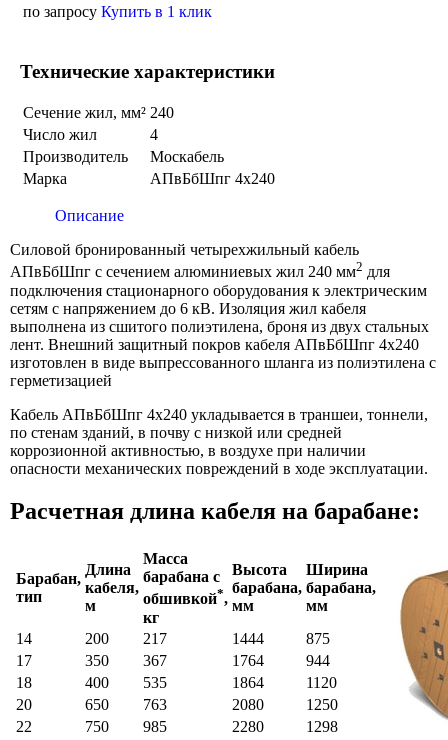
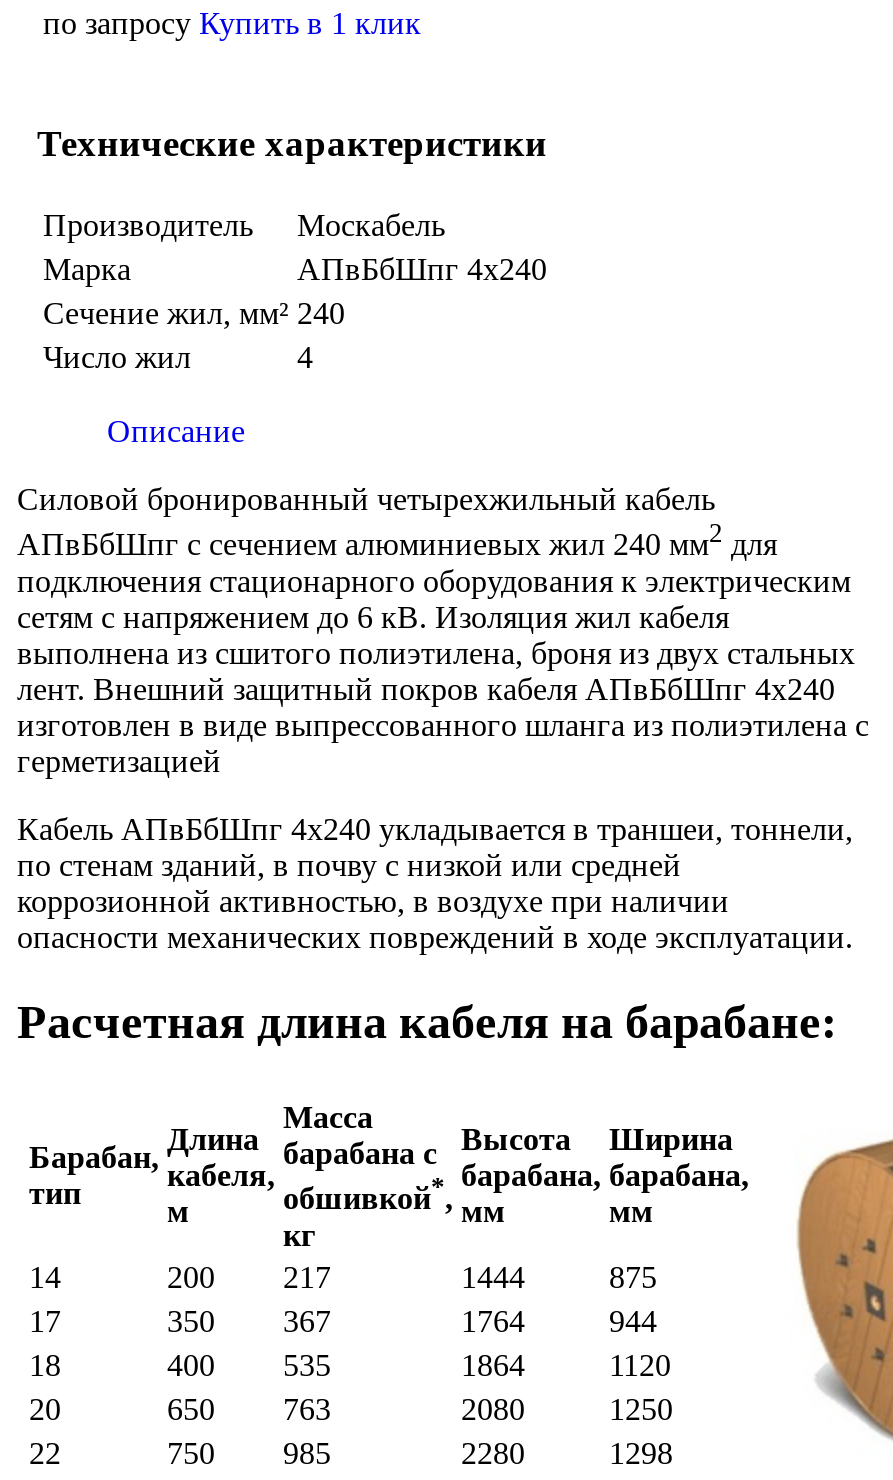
moved down: Сечение жил, мм² 240 | Число жил | 4

moved up: Производитель | Москабель | Марка | АПвБбШпг 4х240
